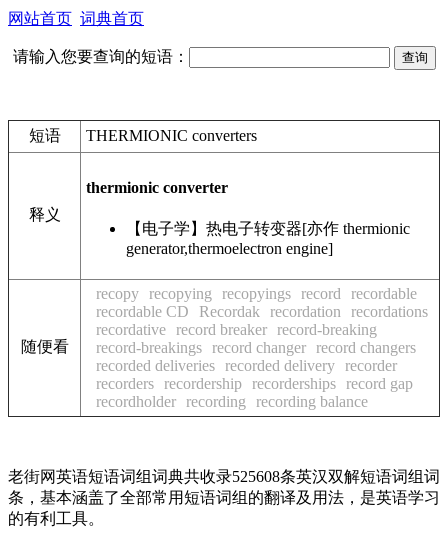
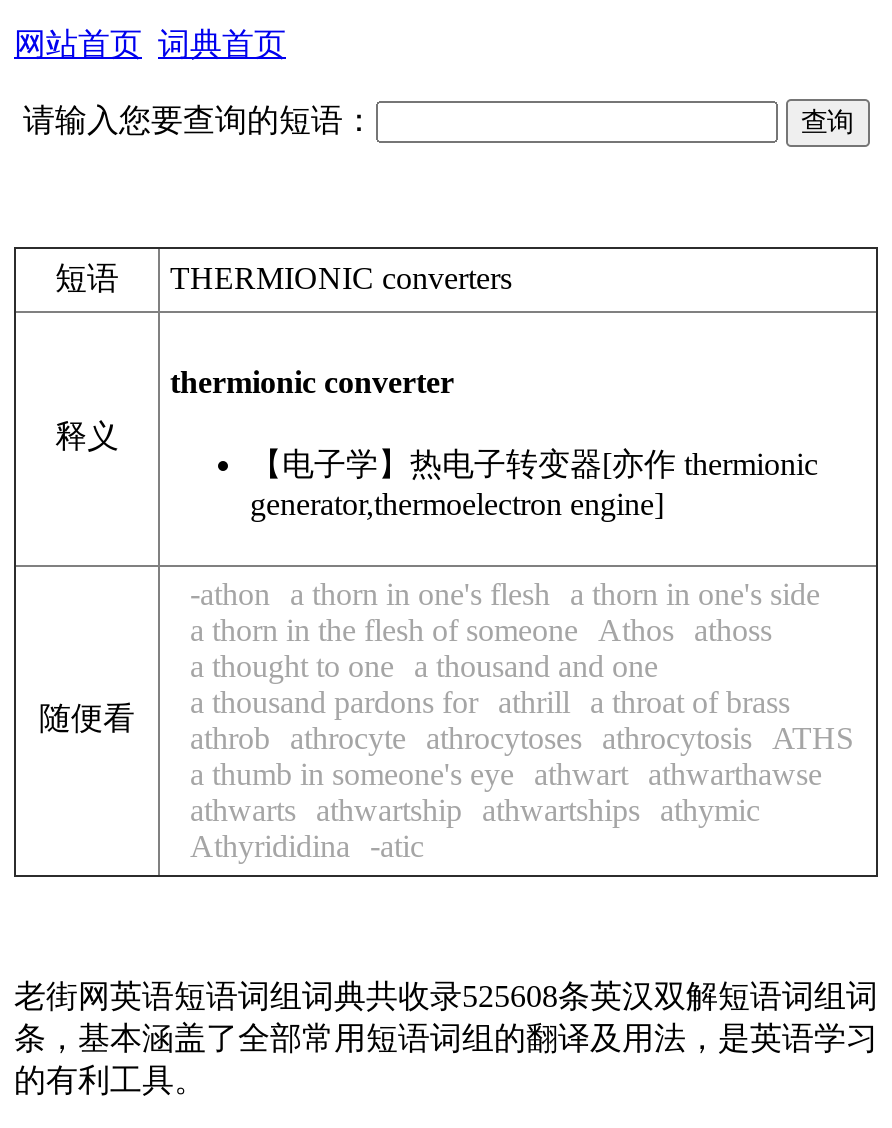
- recopy recopying recopyings record recordable
- recordable CD Recordak recordation recordations
- recordative record breaker record-breaking
- record-breakings record changer record changers
- recorded deliveries recorded delivery recorder
- recorders recordership recorderships record gap
- recordholder recording recording balance
+ -athon a thorn in one's flesh a thorn in one's side
+ a thorn in the flesh of someone Athos athoss
+ a thought to one a thousand and one
+ a thousand pardons for athrill a throat of brass
+ athrob athrocyte athrocytoses athrocytosis ATHS
+ a thumb in someone's eye athwart athwarthawse
+ athwarts athwartship athwartships athymic
+ Athyrididina -atic
